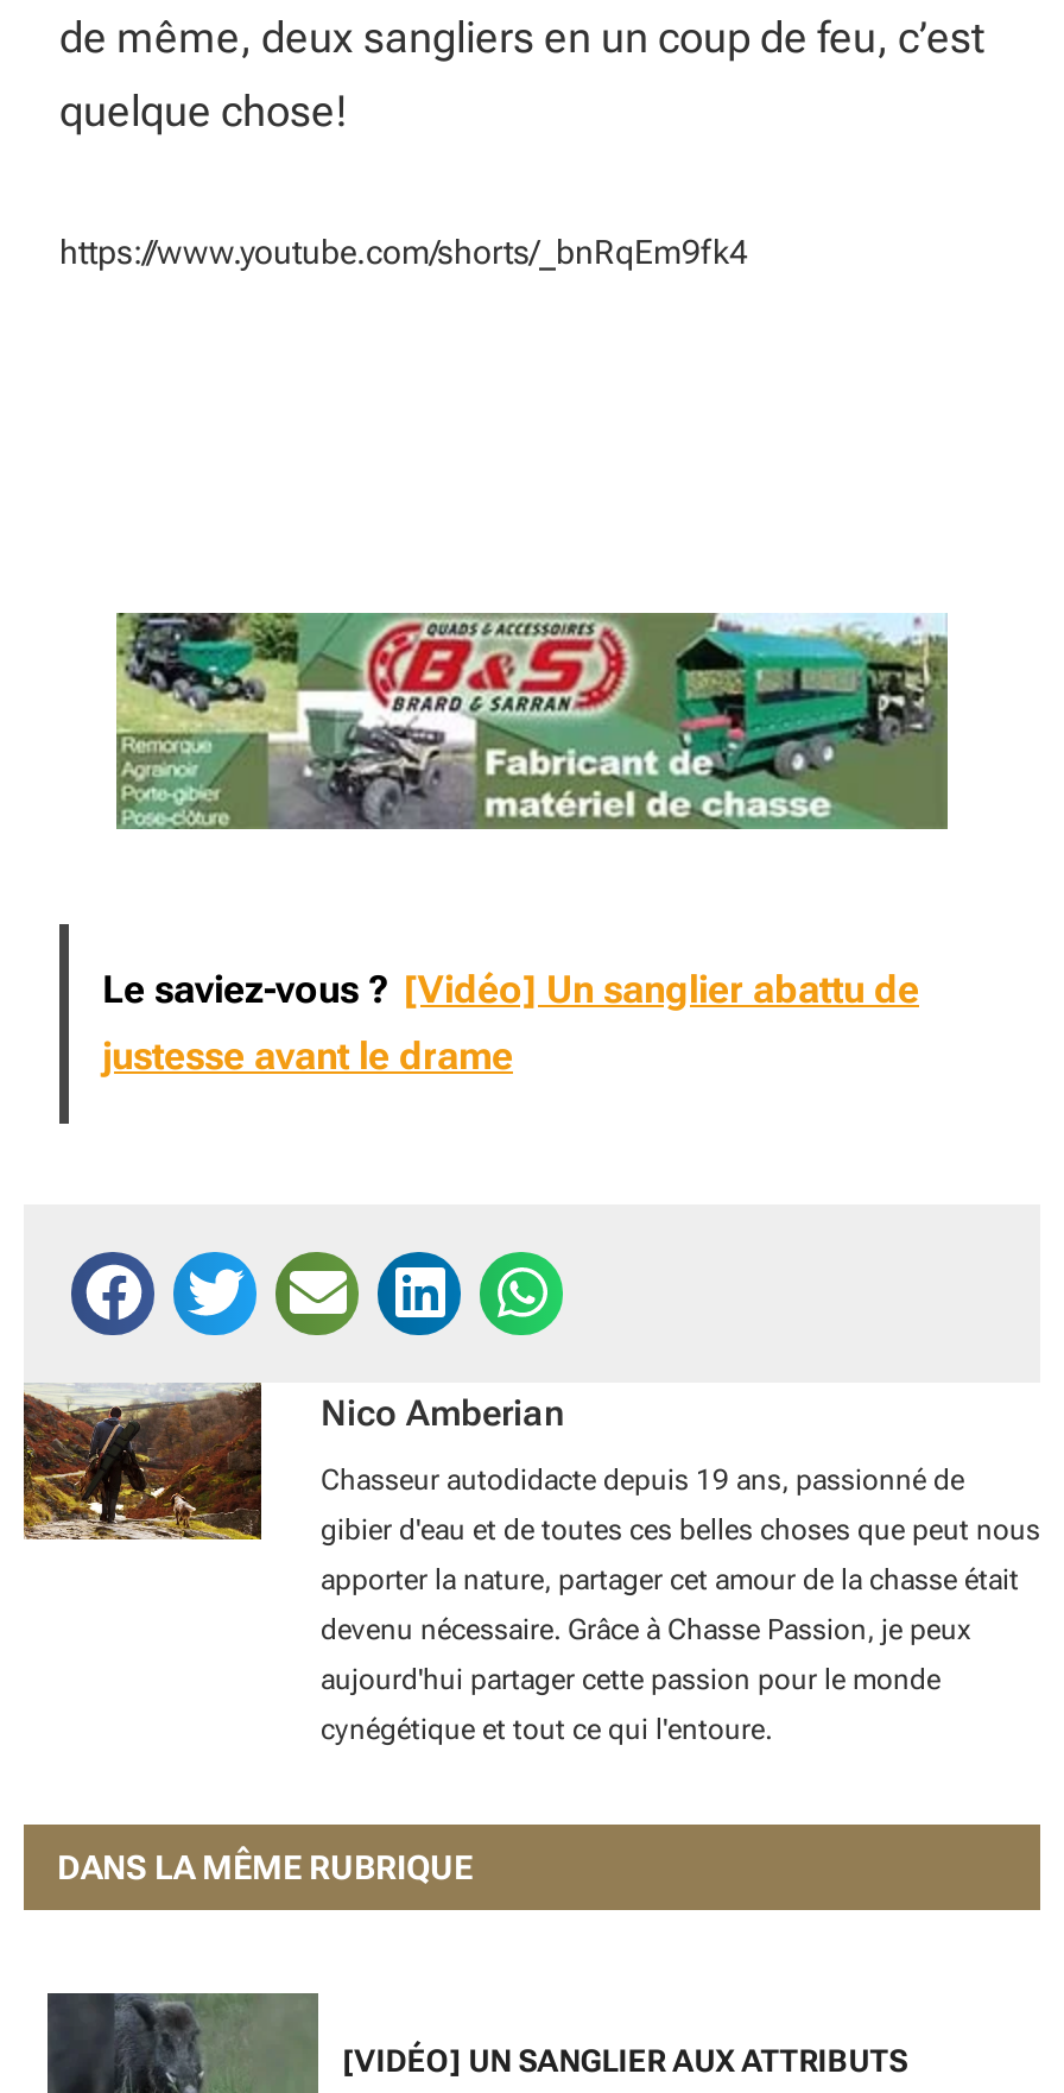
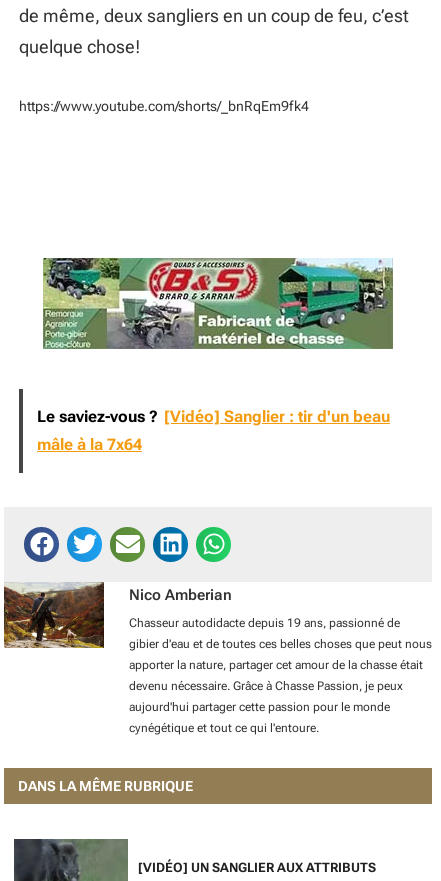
- Le saviez-vous ? [Vidéo] Un sanglier abattu de
+ Le saviez-vous ? [Vidéo] Sanglier : tir d'un beau

- justesse avant le drame
+ mâle à la 7x64
